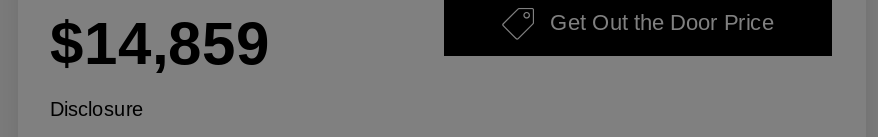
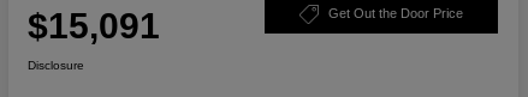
- $14,859
+ $15,091
